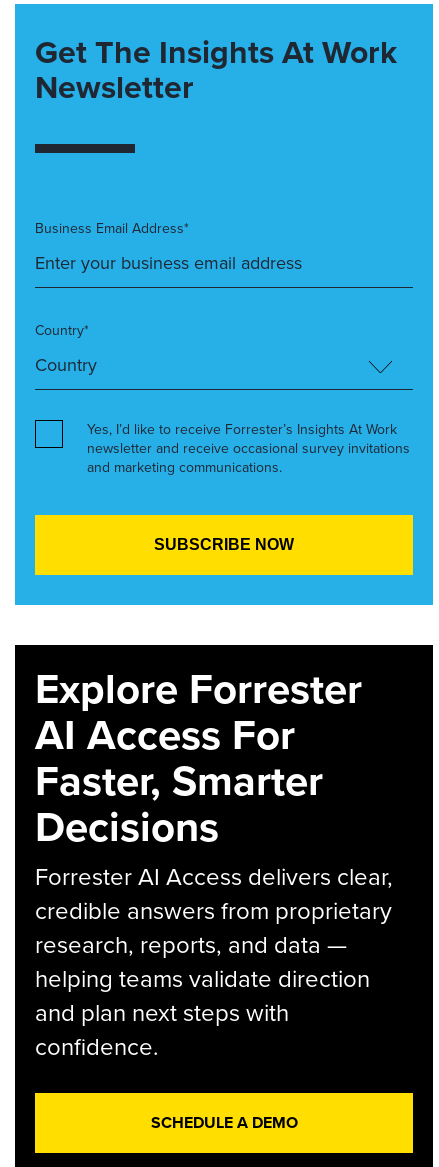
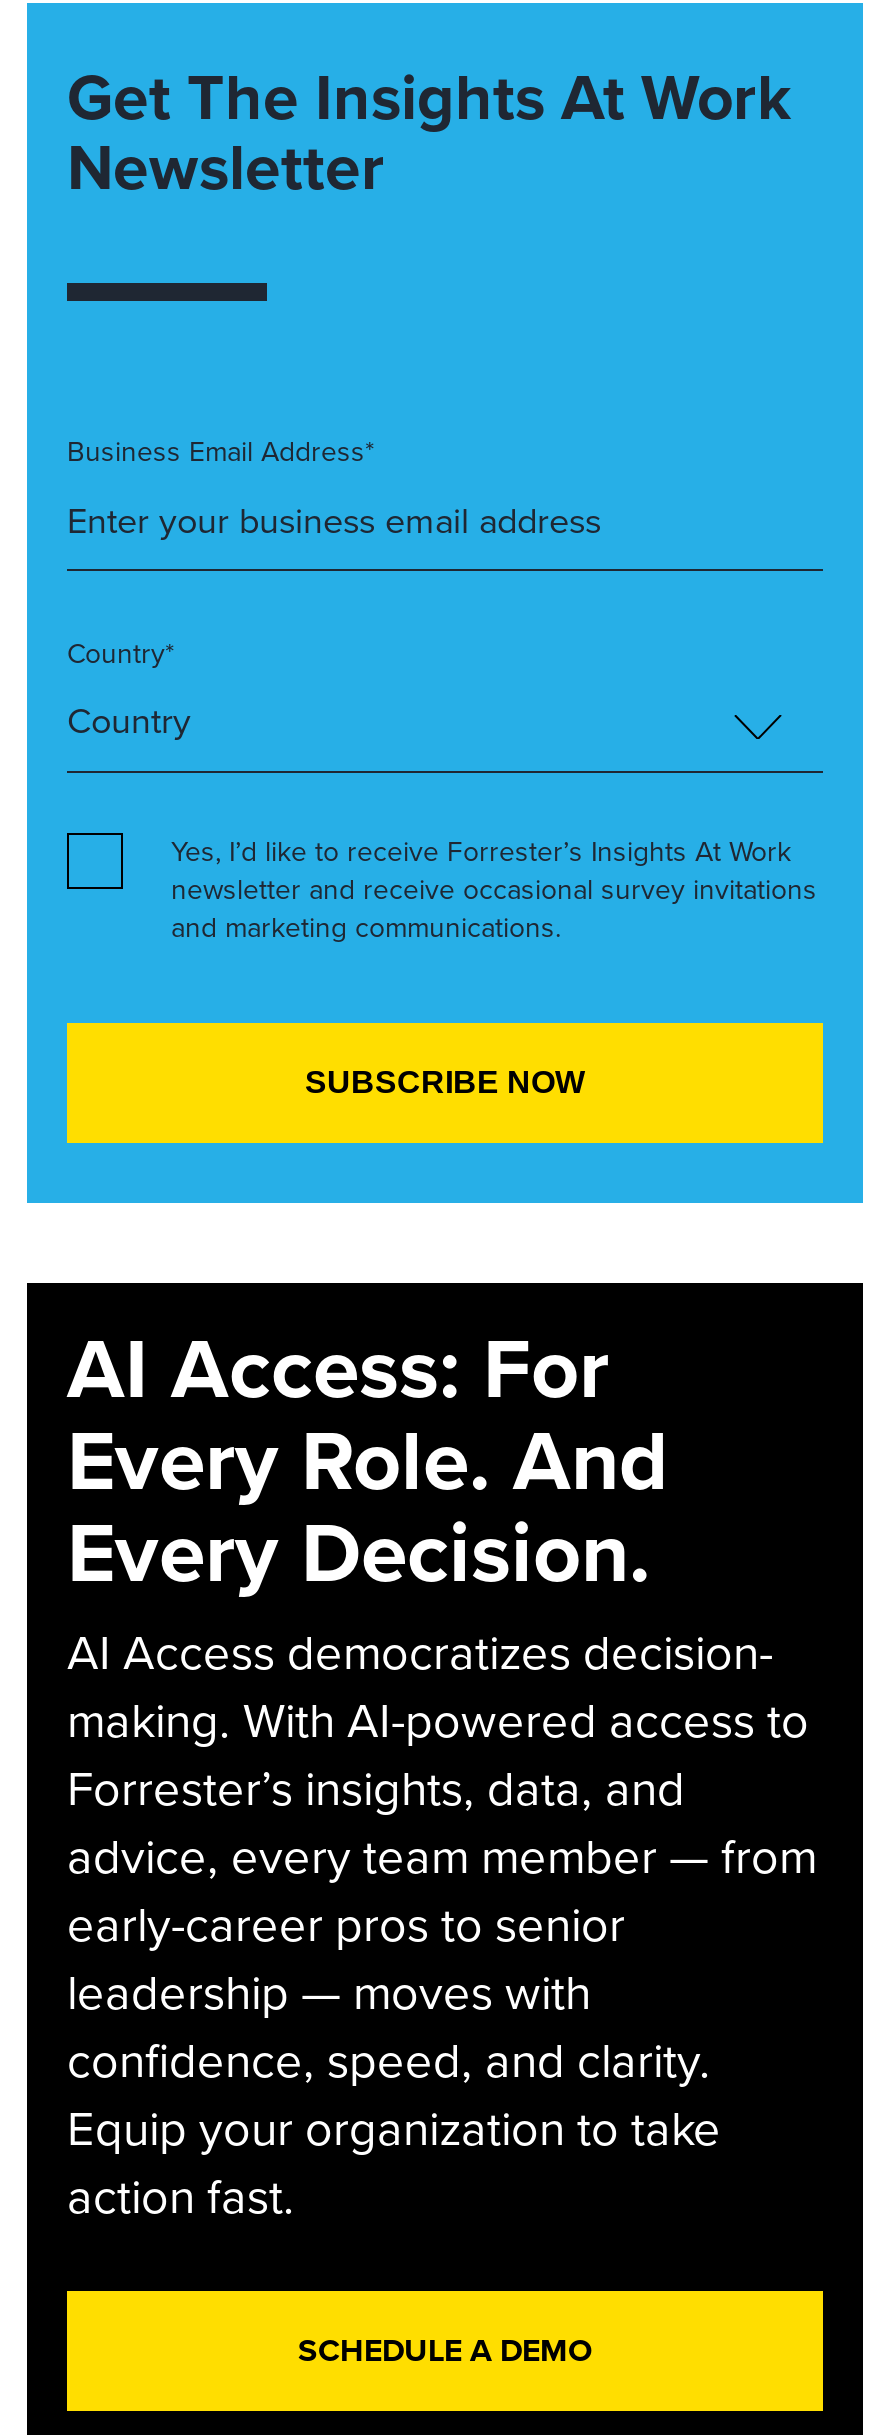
- Explore Forrester
- AI Access For
- Faster, Smarter
- Decisions
- Forrester AI Access delivers clear,
- credible answers from proprietary
- research, reports, and data —
- helping teams validate direction
- and plan next steps with
- confidence.
+ AI Access: For
+ Every Role. And
+ Every Decision.
+ AI Access democratizes decision-
+ making. With AI-powered access to
+ Forrester’s insights, data, and
+ advice, every team member — from
+ early-career pros to senior
+ leadership — moves with
+ confidence, speed, and clarity.
+ Equip your organization to take
+ action fast.
